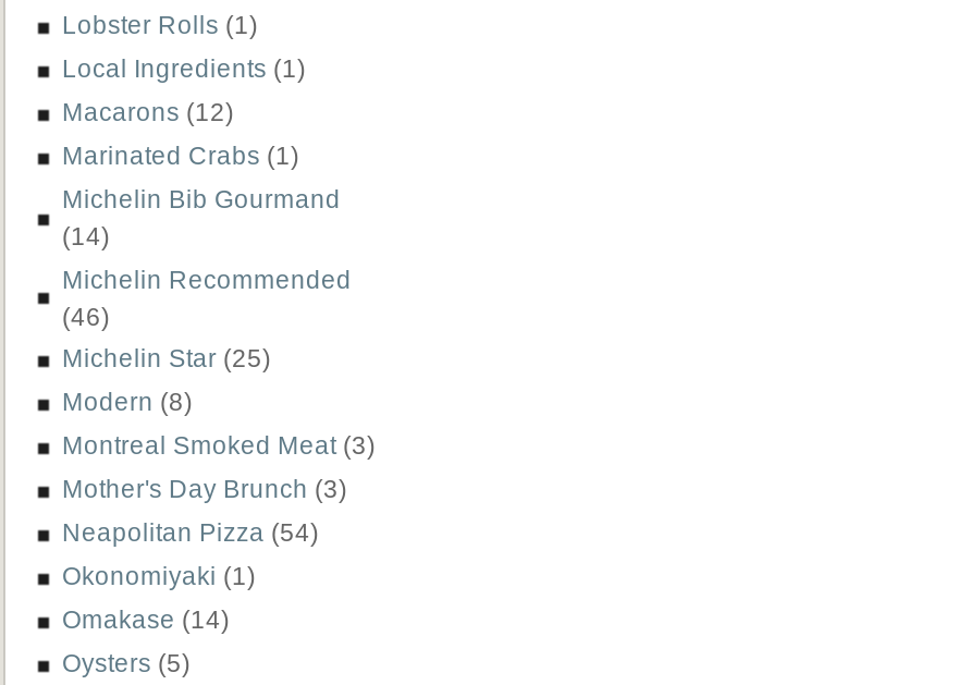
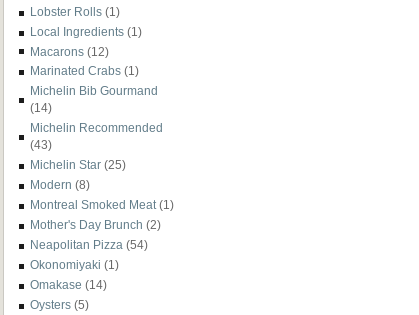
- (46)
+ (43)

- Montreal Smoked Meat (3)
+ Montreal Smoked Meat (1)

- Mother's Day Brunch (3)
+ Mother's Day Brunch (2)
